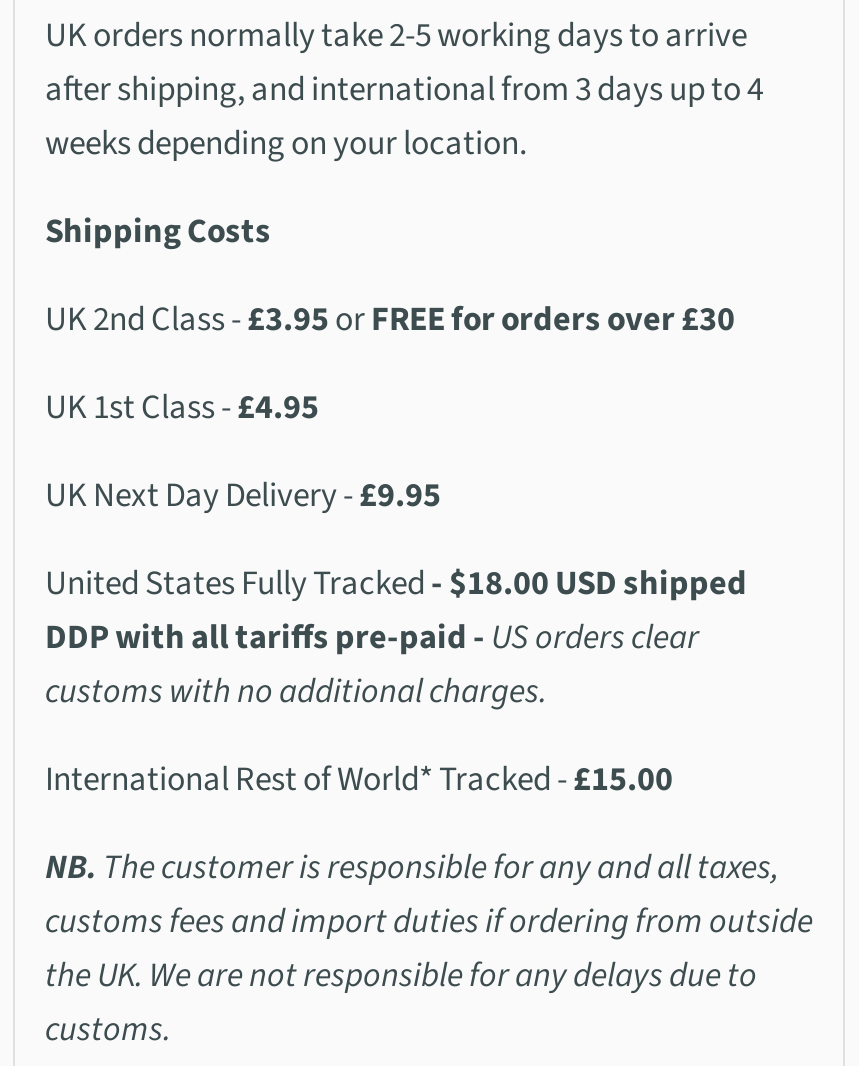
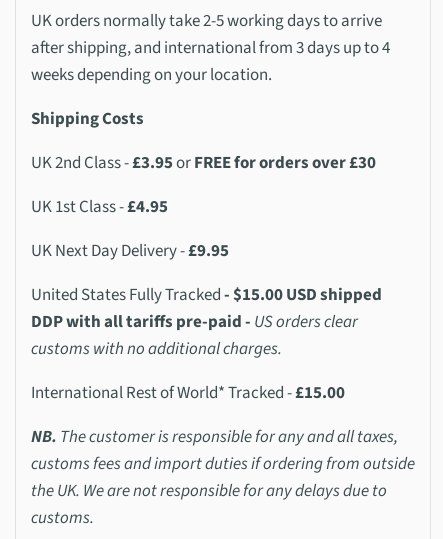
- United States Fully Tracked - $18.00 USD shipped
+ United States Fully Tracked - $15.00 USD shipped
